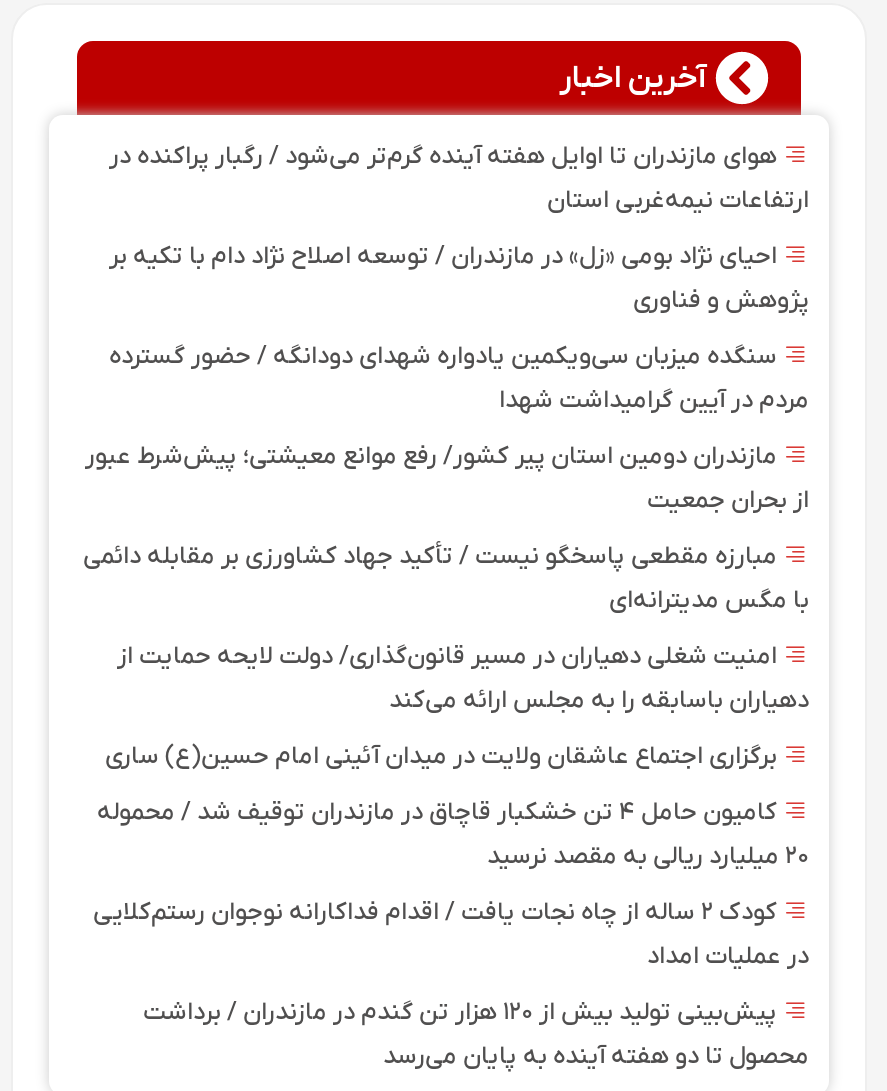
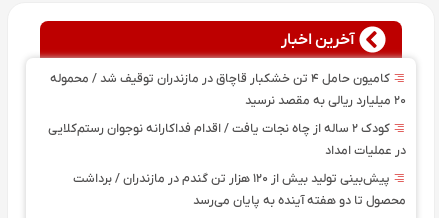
- هوای مازندران تا اوایل هفته آینده گرم‌تر می‌شود / رگبار پراکنده در
- ارتفاعات نیمه‌غربی استان
- احیای نژاد بومی «زل» در مازندران / توسعه اصلاح نژاد دام با تکیه بر
- پژوهش و فناوری
- سنگده میزبان سی‌ویکمین یادواره شهدای دودانگه / حضور گسترده
- مردم در آیین گرامیداشت شهدا
- مازندران دومین استان پیر کشور/ رفع موانع معیشتی؛ پیش‌شرط عبور
- از بحران جمعیت
- مبارزه مقطعی پاسخگو نیست / تأکید جهاد کشاورزی بر مقابله دائمی
- با مگس مدیترانه‌ای
- امنیت شغلی دهیاران در مسیر قانون‌گذاری/ دولت لایحه حمایت از
- دهیاران باسابقه را به مجلس ارائه می‌کند
- برگزاری اجتماع عاشقان ولایت در میدان آئینی امام حسین(ع) ساری
